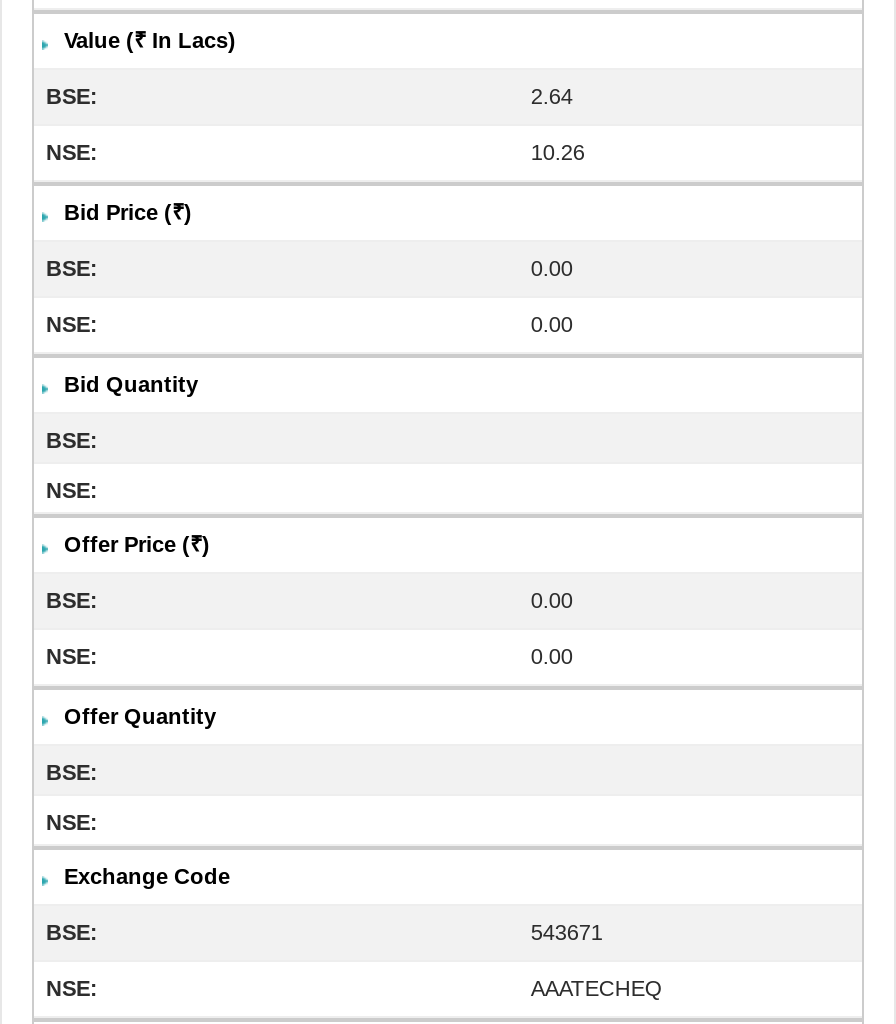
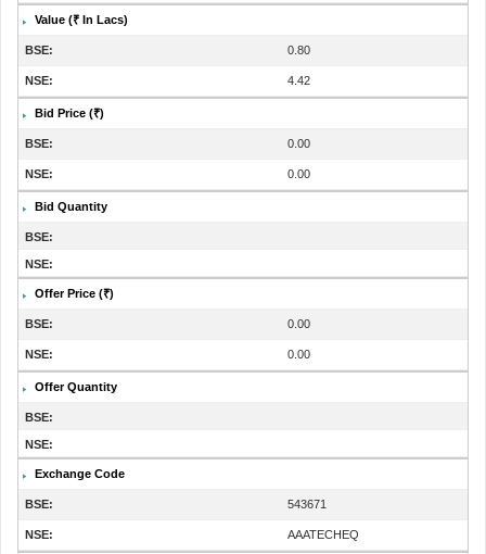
- 2.64
+ 0.80

- 10.26
+ 4.42
